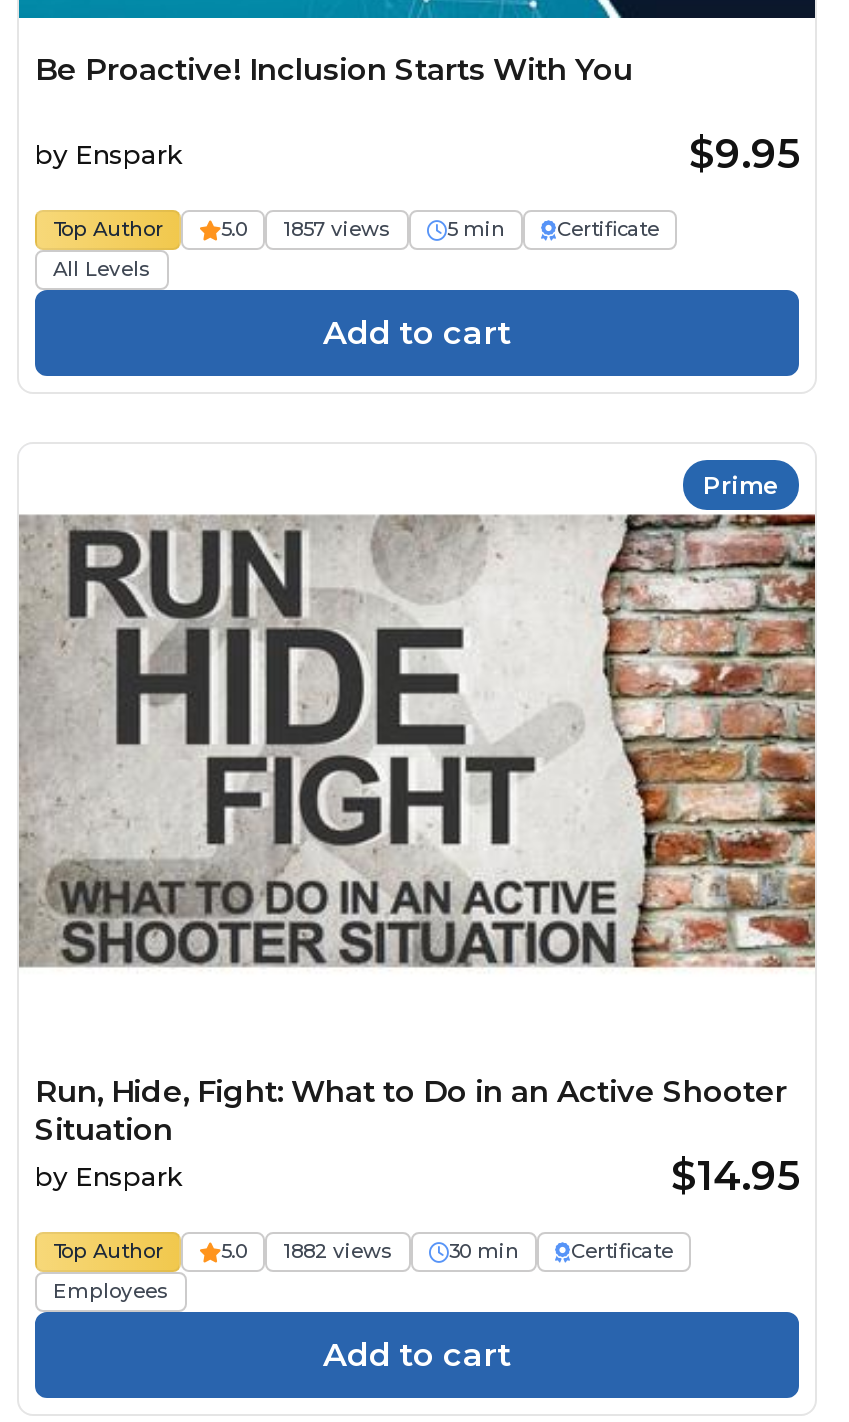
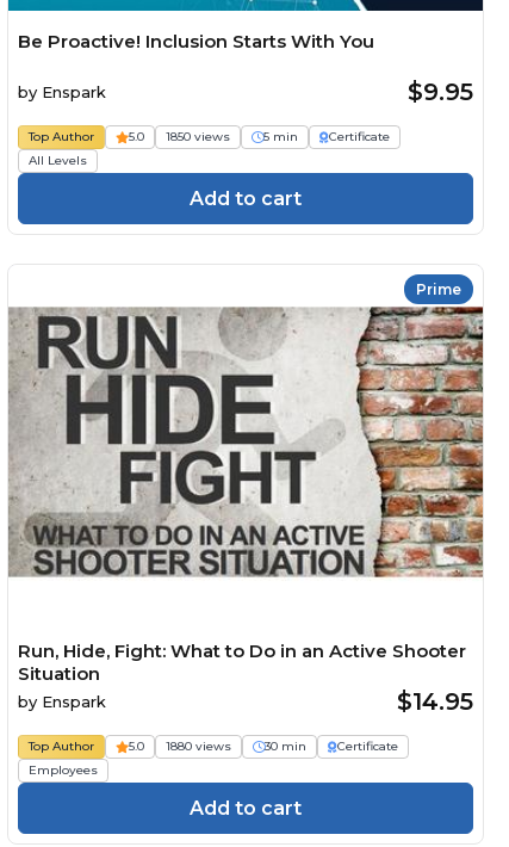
- 5.0 1857 views
+ 5.0 1850 views

- 5.0 1882 views
+ 5.0 1880 views
